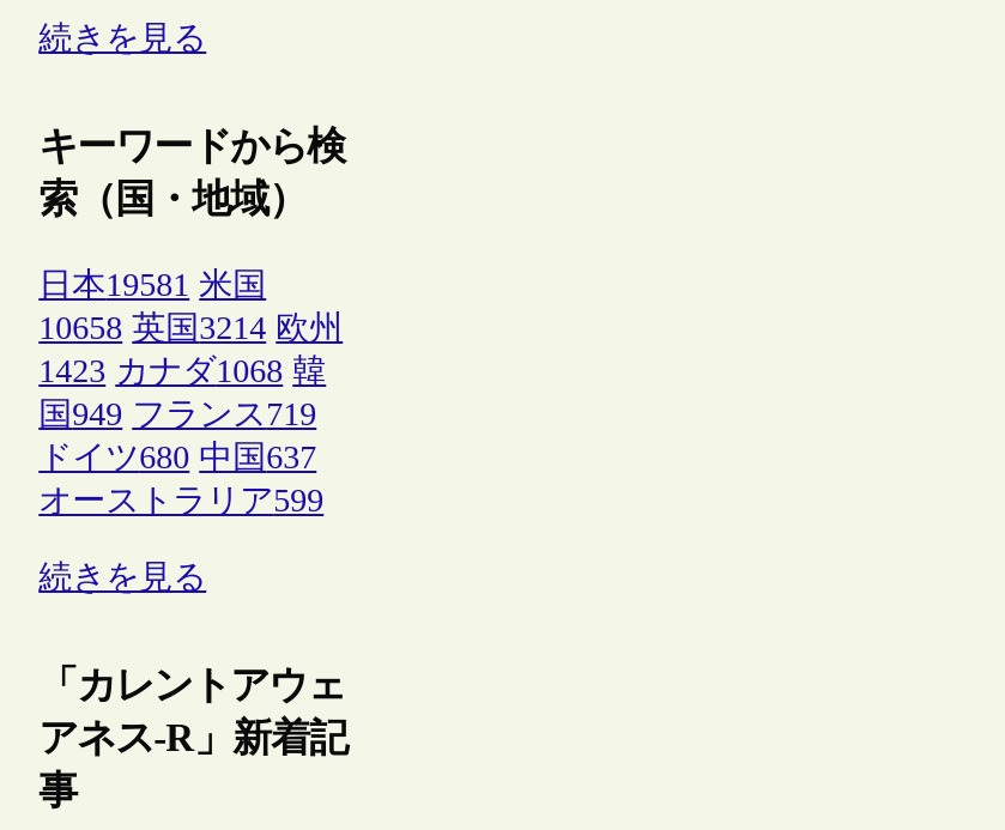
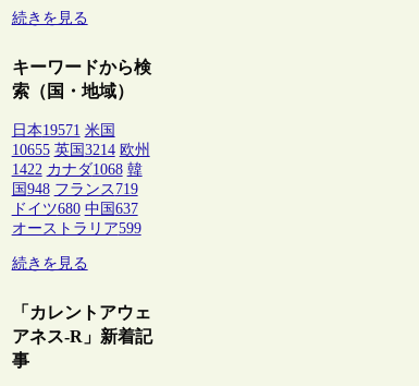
- 日本19581 米国
+ 日本19571 米国

- 10658 英国3214 欧州
+ 10655 英国3214 欧州

- 1423 カナダ1068 韓
+ 1422 カナダ1068 韓

- 国949 フランス719
+ 国948 フランス719
